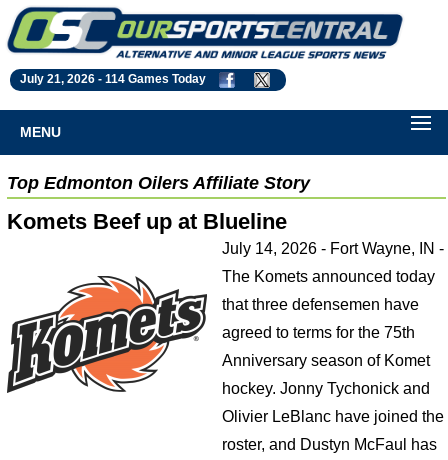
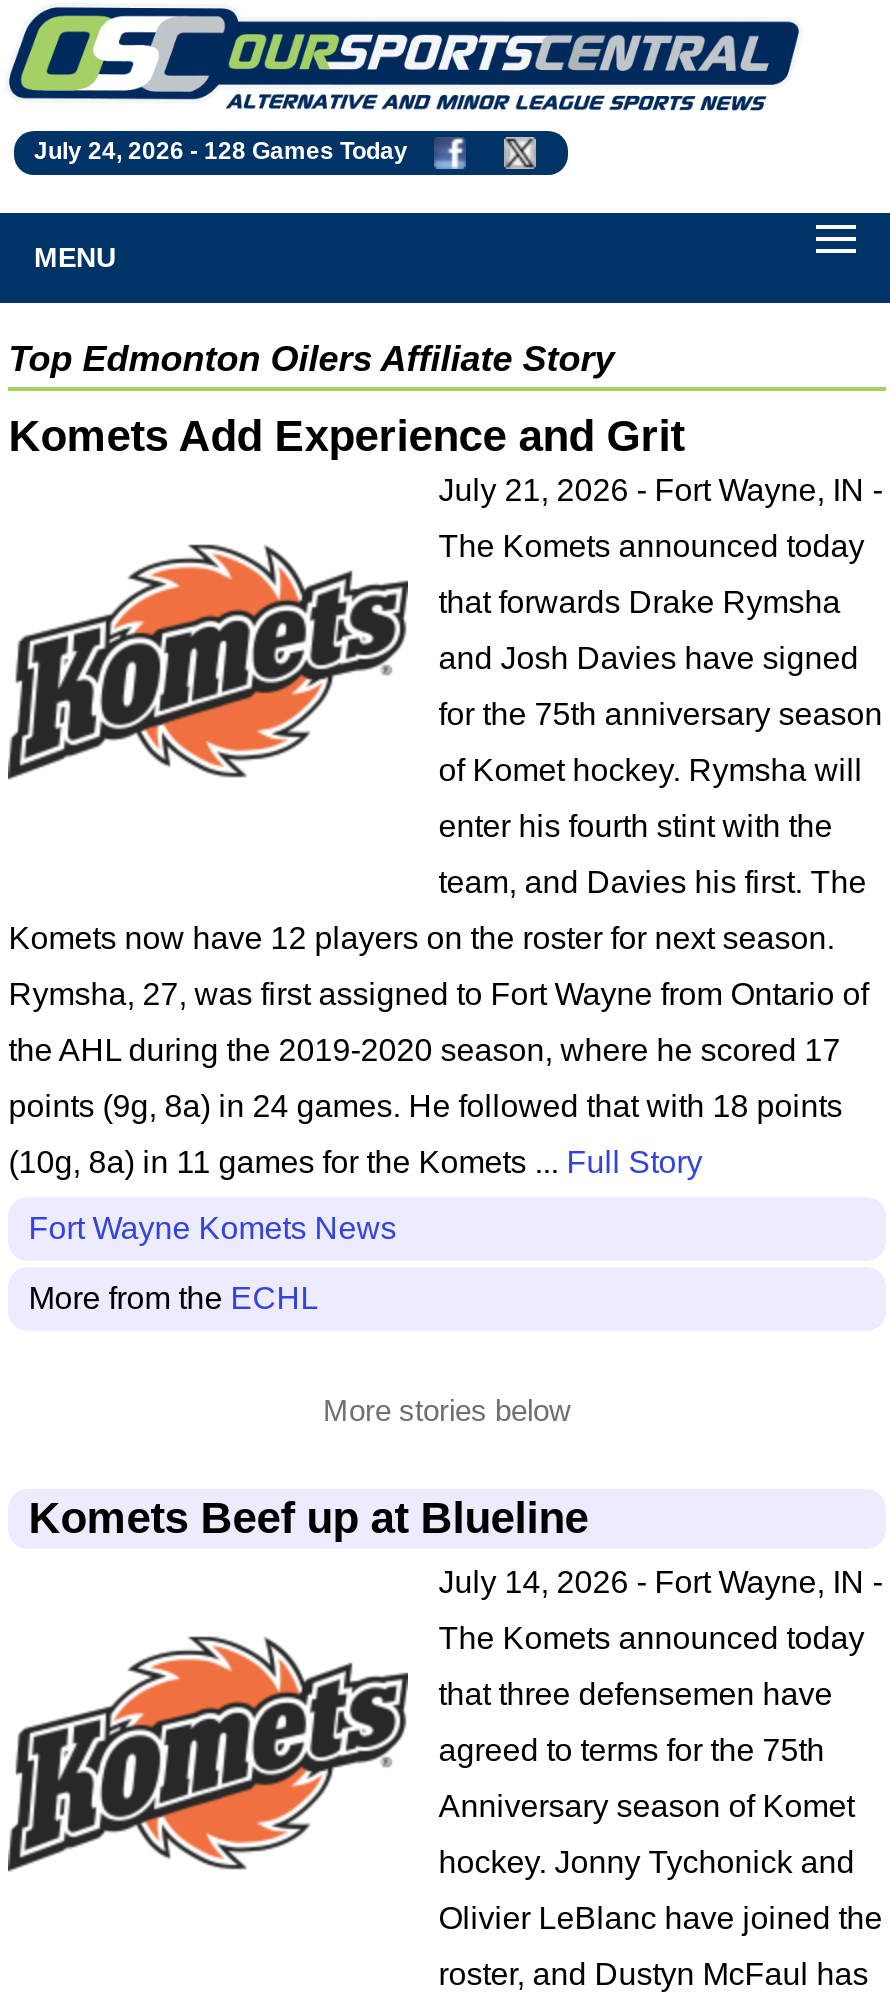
- July 21, 2026 - 114 Games Today
+ July 24, 2026 - 128 Games Today

+ Komets Add Experience and Grit
+ July 21, 2026 - Fort Wayne, IN -
+ The Komets announced today
+ that forwards Drake Rymsha
+ and Josh Davies have signed
+ for the 75th anniversary season
+ of Komet hockey. Rymsha will
+ enter his fourth stint with the
+ team, and Davies his first. The
+ Komets now have 12 players on the roster for next season.
+ Rymsha, 27, was first assigned to Fort Wayne from Ontario of
+ the AHL during the 2019-2020 season, where he scored 17
+ points (9g, 8a) in 24 games. He followed that with 18 points
+ (10g, 8a) in 11 games for the Komets ... Full Story
+ Fort Wayne Komets News
+ More from the ECHL
+ More stories below
